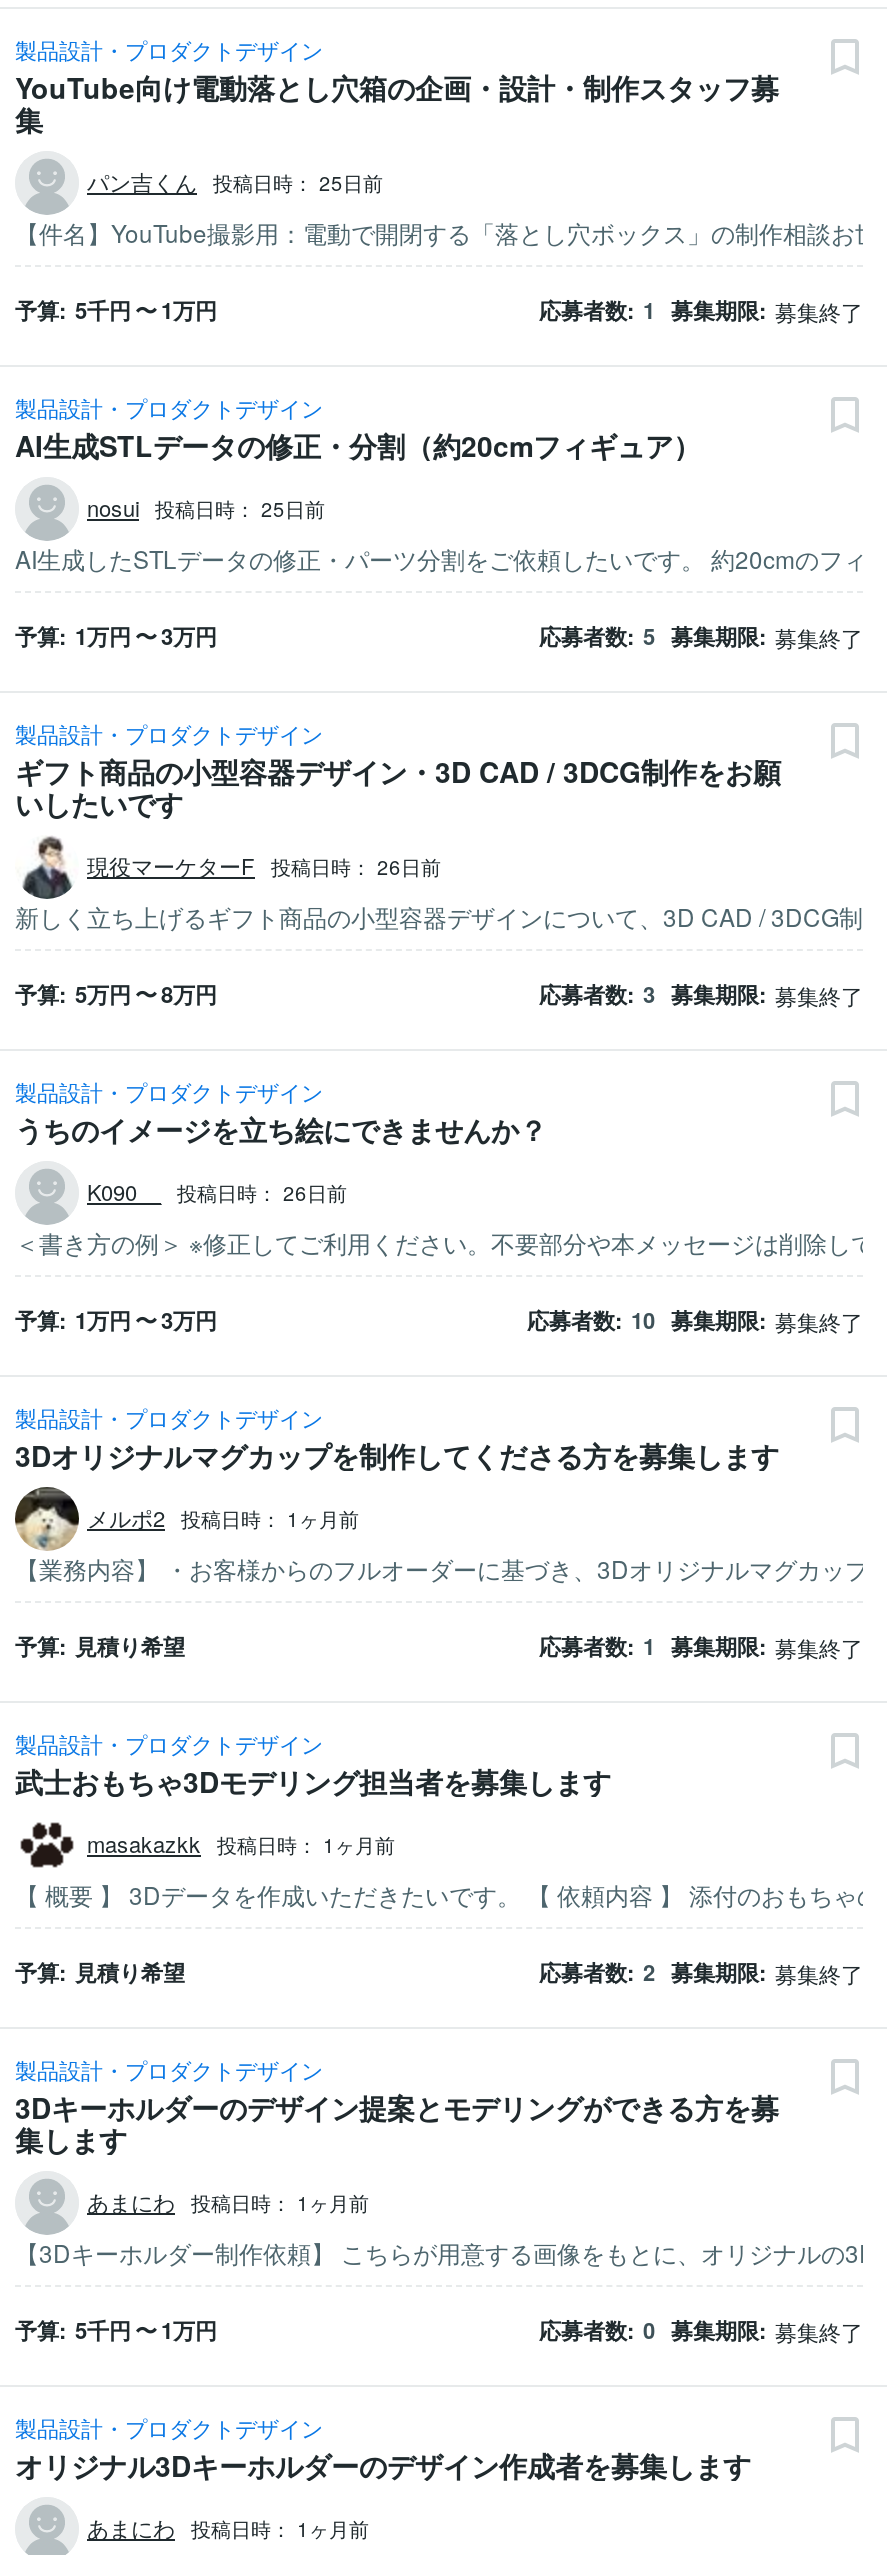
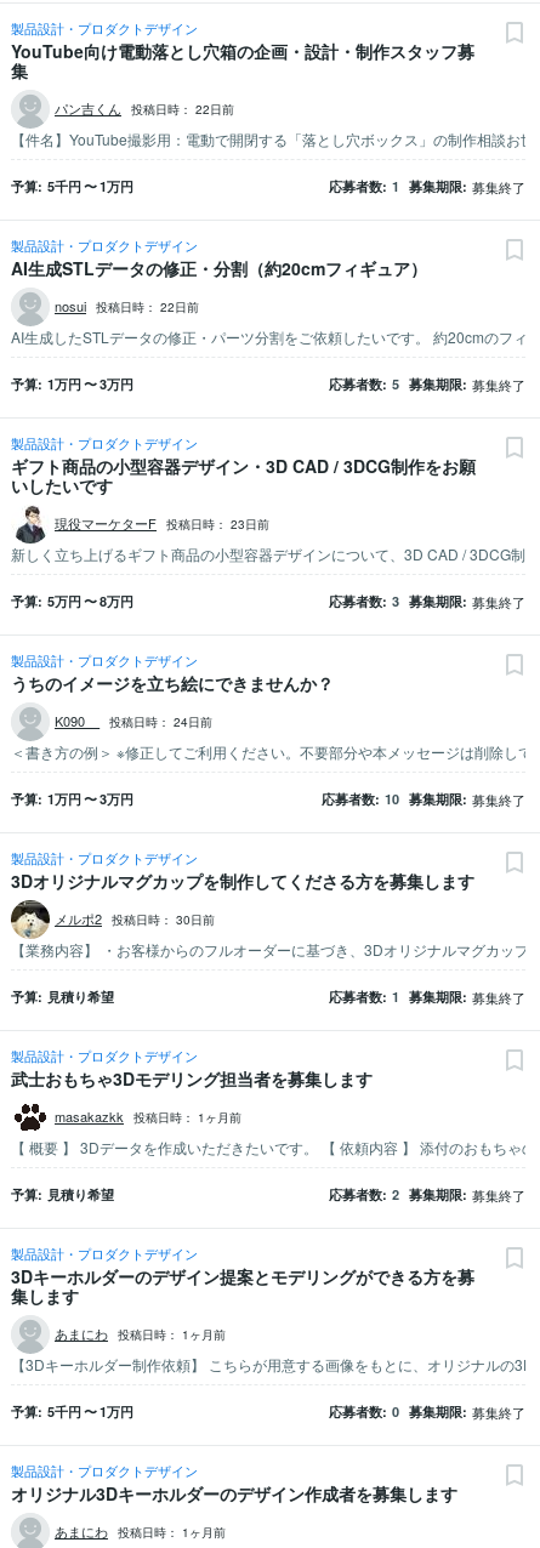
- パン吉くん 投稿日時： 25日前
+ パン吉くん 投稿日時： 22日前

- nosui 投稿日時： 25日前
+ nosui 投稿日時： 22日前

- 現役マーケターF 投稿日時： 26日前
+ 現役マーケターF 投稿日時： 23日前

- K090__ 投稿日時： 26日前
+ K090__ 投稿日時： 24日前

- メルポ2 投稿日時： 1ヶ月前
+ メルポ2 投稿日時： 30日前
